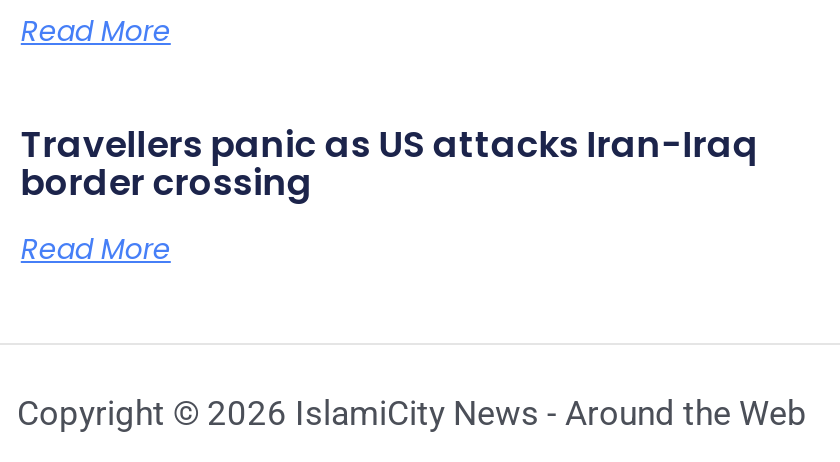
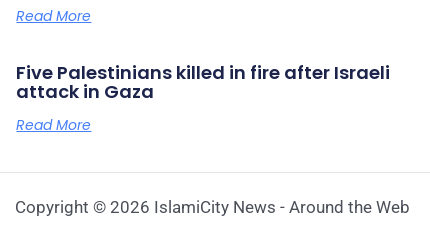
- Travellers panic as US attacks Iran-Iraq
- border crossing
+ Five Palestinians killed in fire after Israeli
+ attack in Gaza
